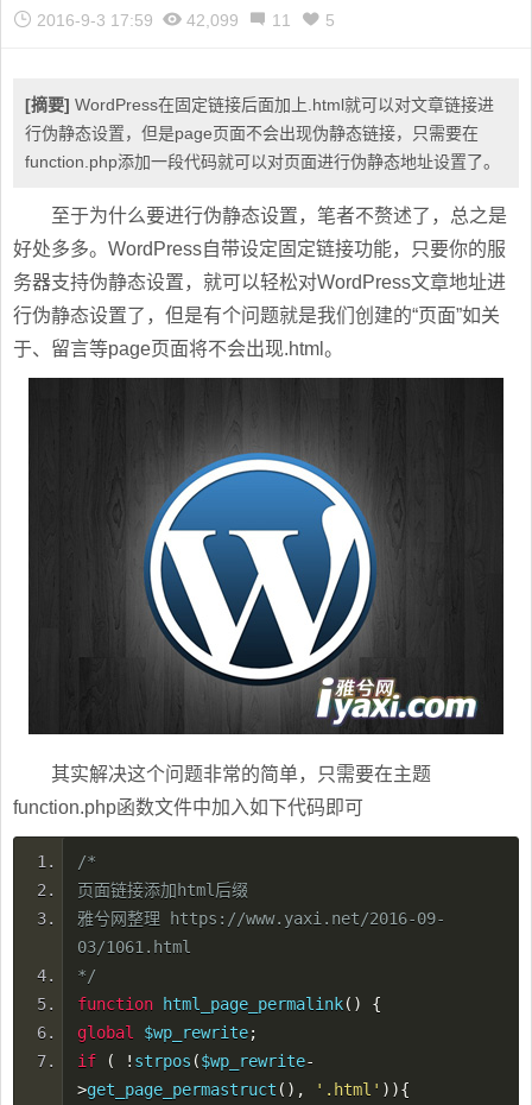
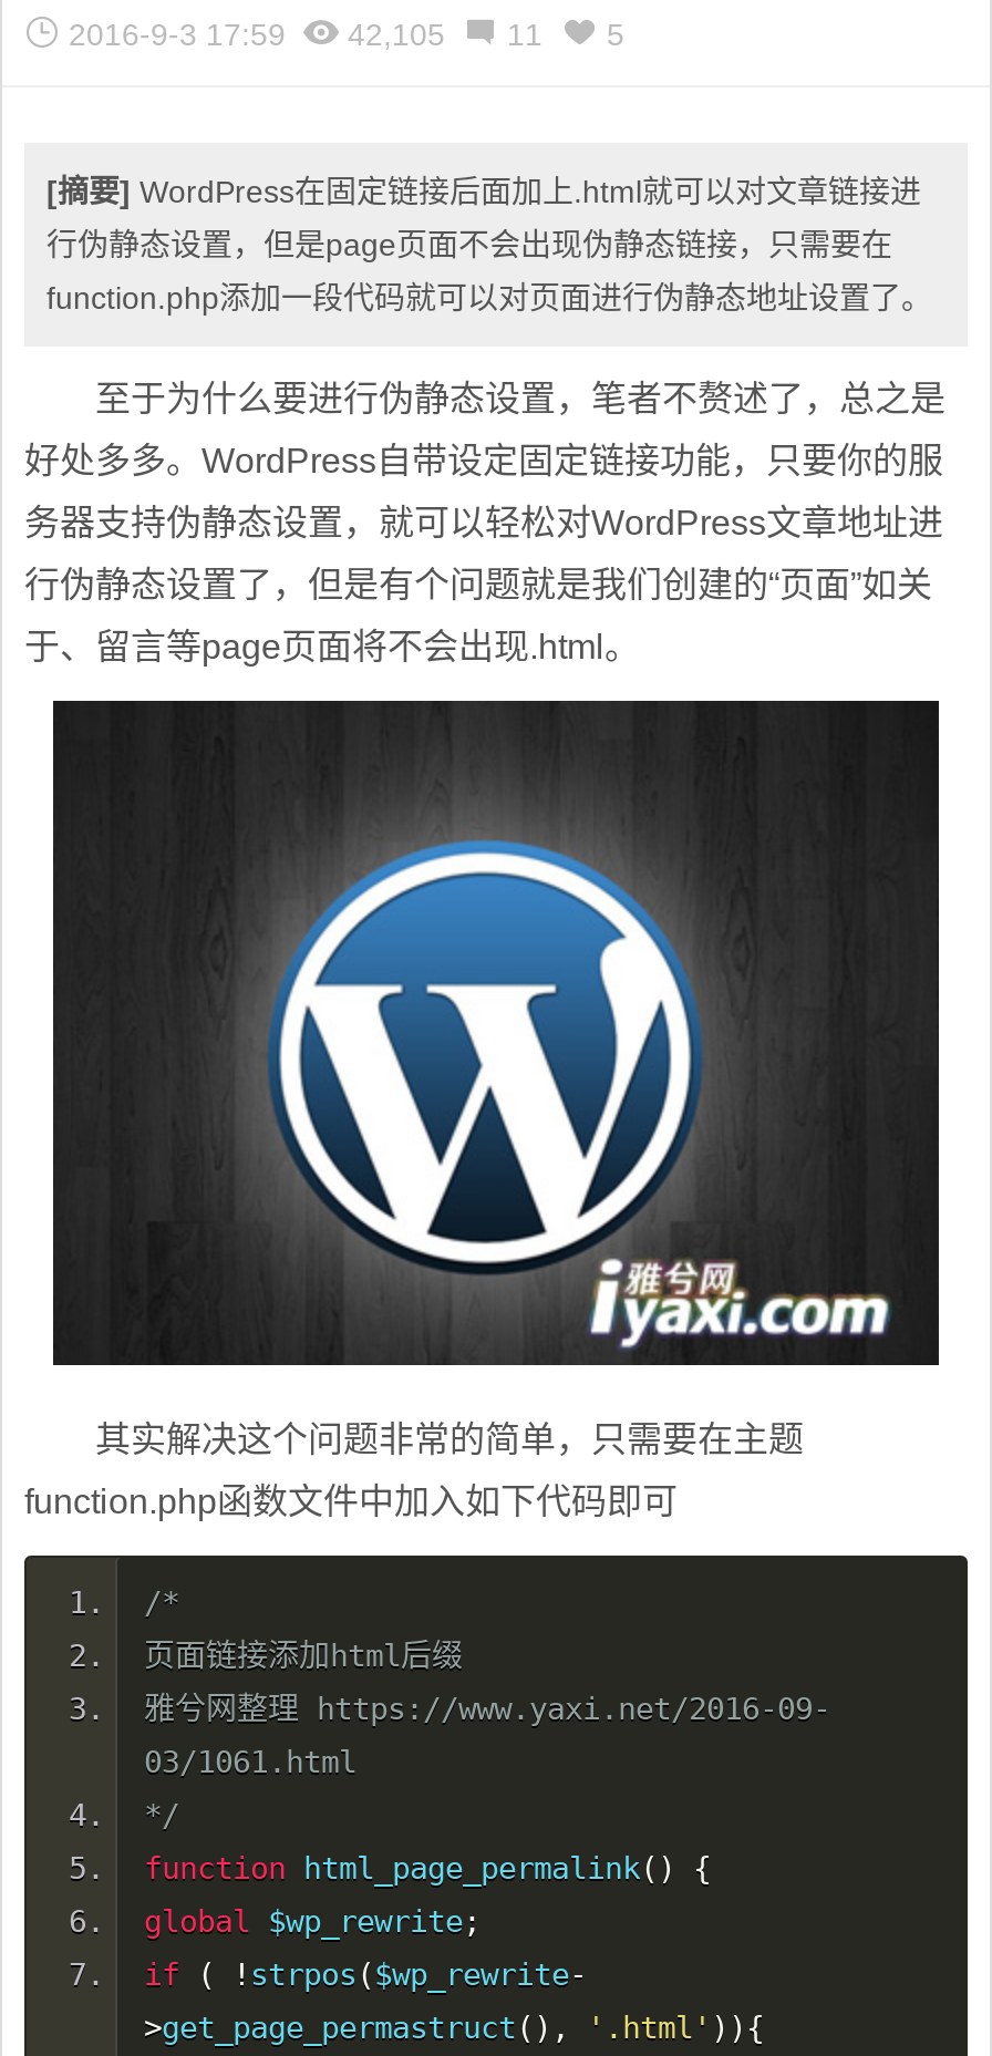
- 2016-9-3 17:59 42,099 11 5
+ 2016-9-3 17:59 42,105 11 5
